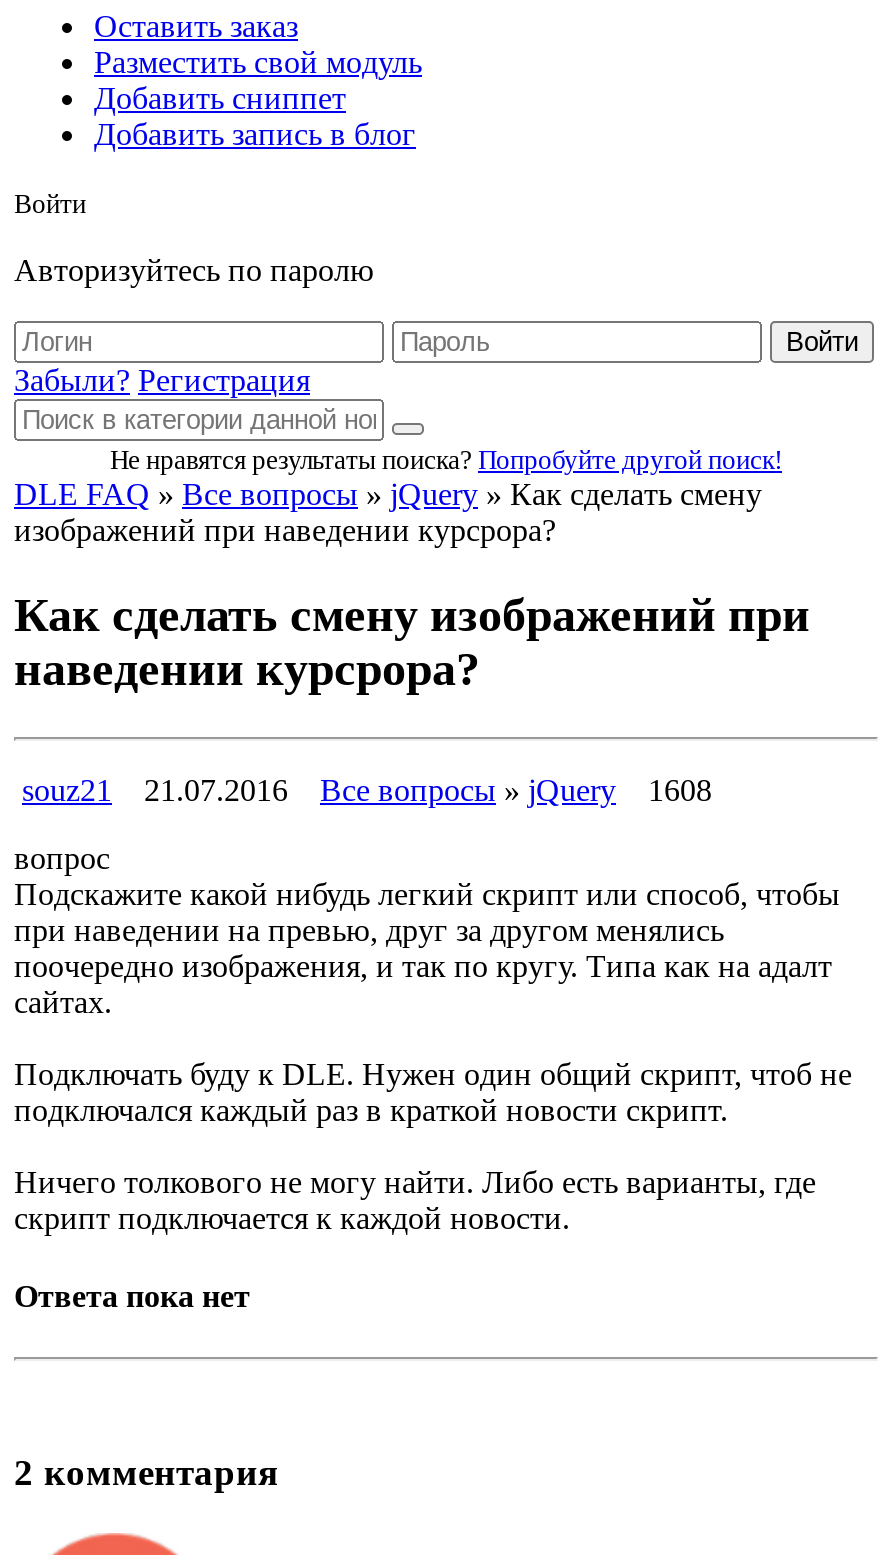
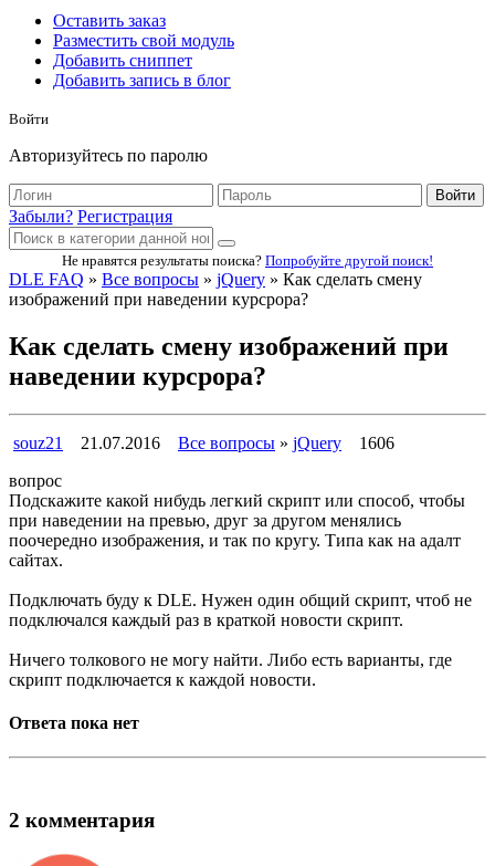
- souz21 21.07.2016 Все вопросы» jQuery 1608
+ souz21 21.07.2016 Все вопросы» jQuery 1606
